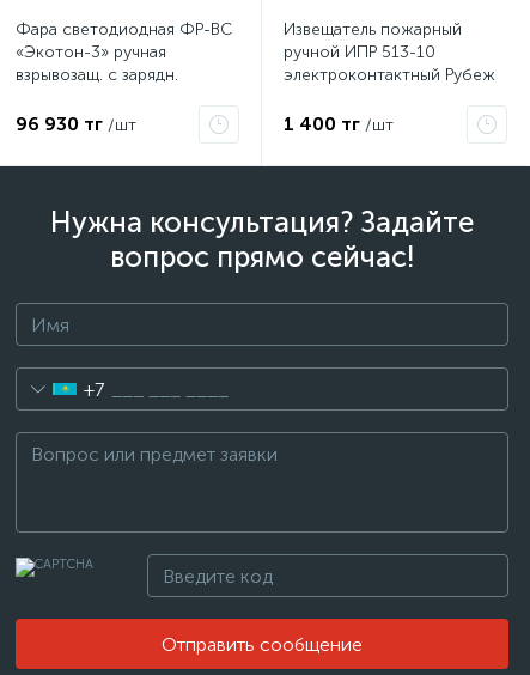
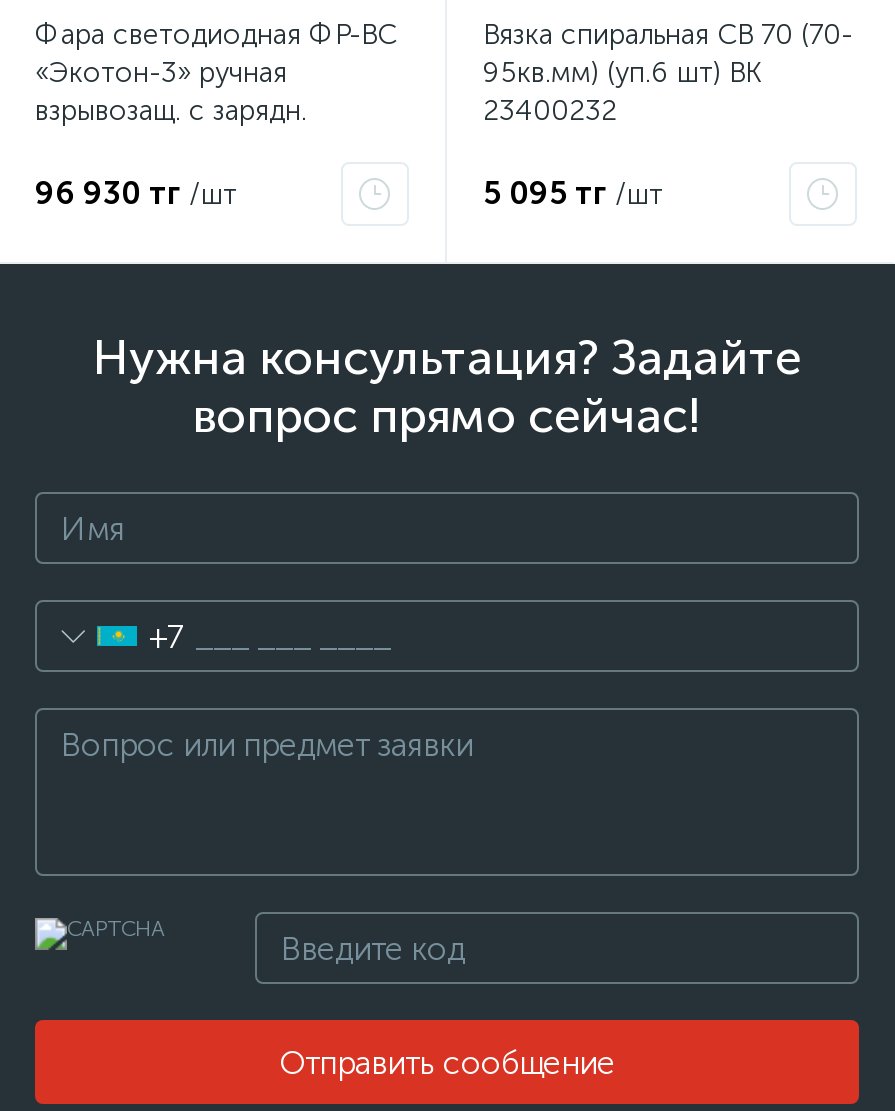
- Извещатель пожарный
- ручной ИПР 513-10
- электроконтактный Рубеж
+ Вязка спиральная СВ 70 (70-
+ 95кв.мм) (уп.6 шт) ВК
+ 23400232

- 1 400 тг /шт
+ 5 095 тг /шт
